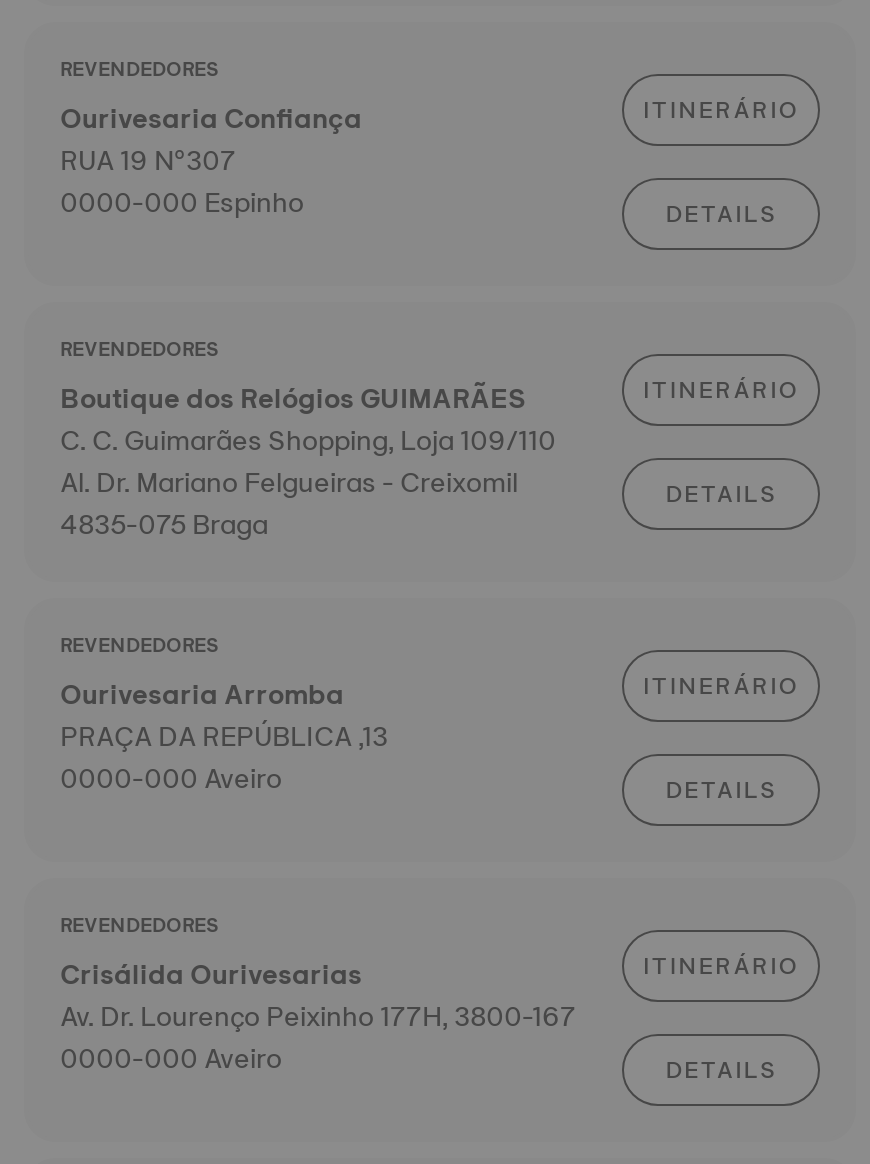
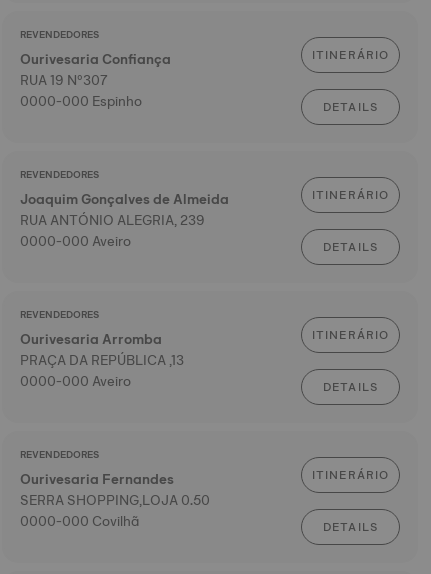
- Boutique dos Relógios GUIMARÃES
- C. C. Guimarães Shopping, Loja 109/110
- Al. Dr. Mariano Felgueiras - Creixomil
- 4835-075 Braga
+ Joaquim Gonçalves de Almeida
+ RUA ANTÓNIO ALEGRIA, 239
+ 0000-000 Aveiro

- Crisálida Ourivesarias
- Av. Dr. Lourenço Peixinho 177H, 3800-167
- 0000-000 Aveiro
+ Ourivesaria Fernandes
+ SERRA SHOPPING,LOJA 0.50
+ 0000-000 Covilhã
